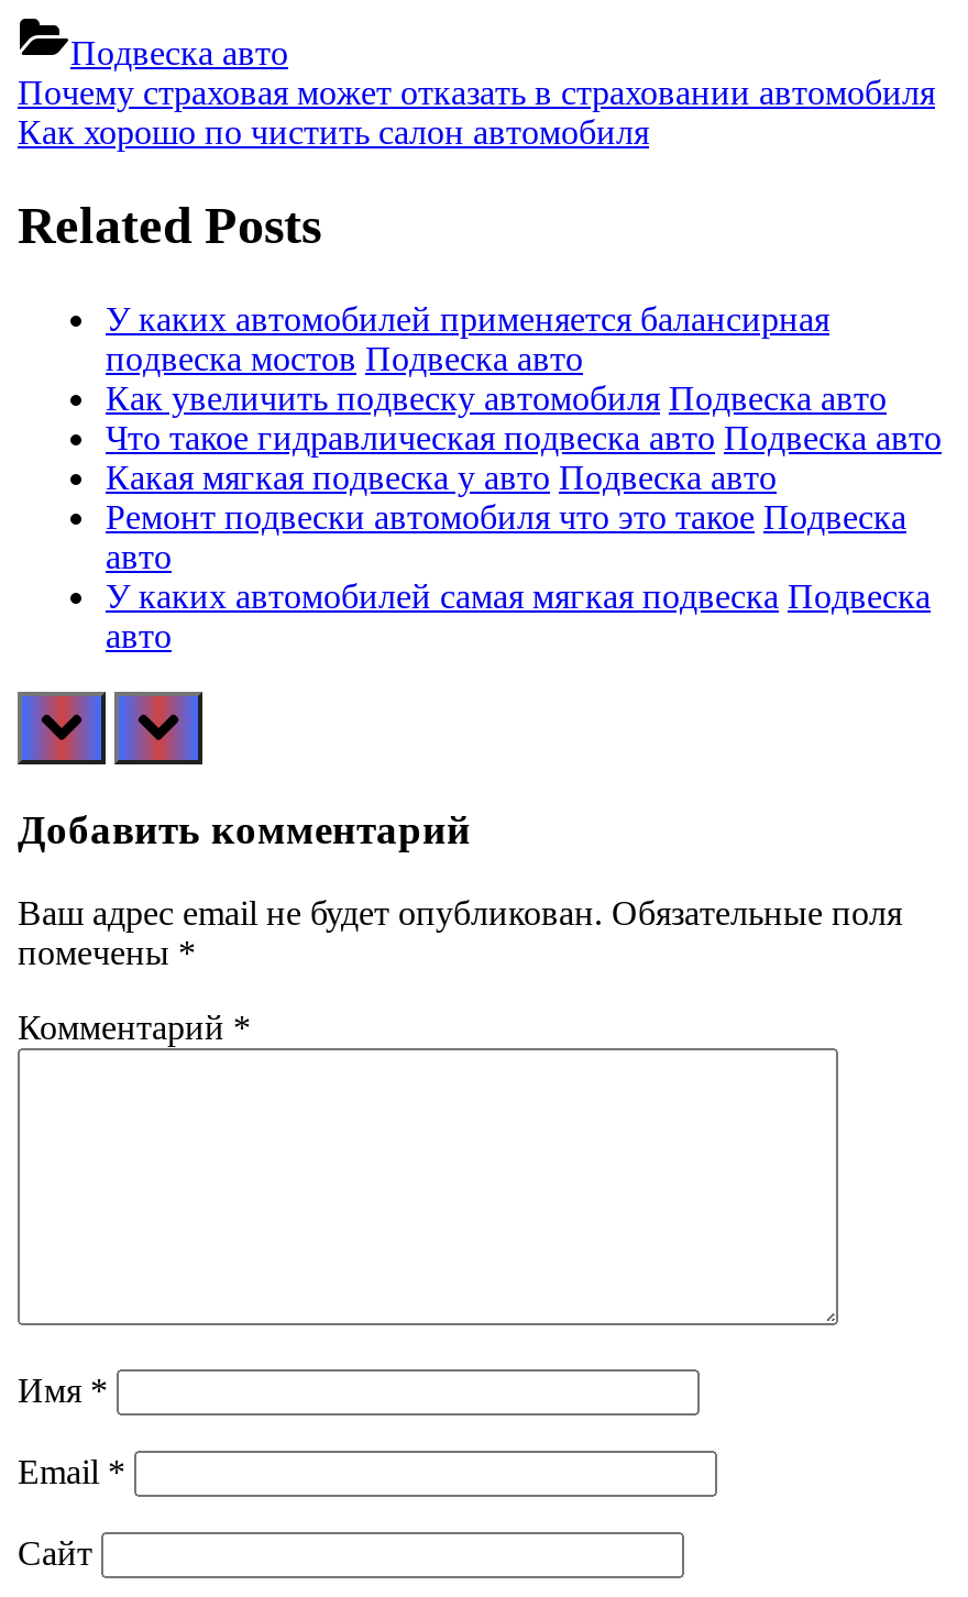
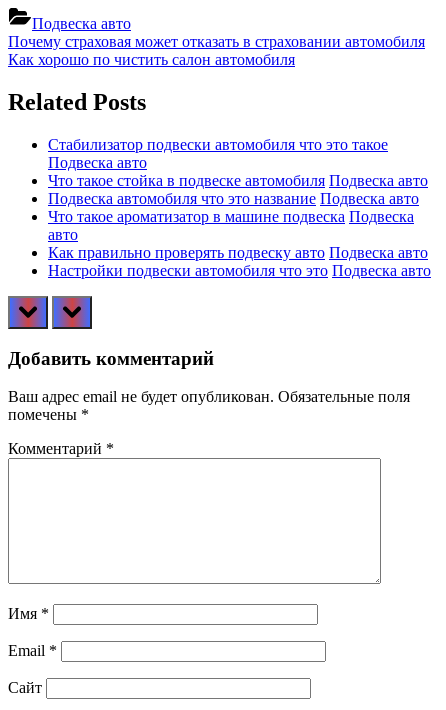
- У каких автомобилей применяется балансирная
- подвеска мостов Подвеска авто
- Как увеличить подвеску автомобиля Подвеска авто
- Что такое гидравлическая подвеска авто Подвеска авто
- Какая мягкая подвеска у авто Подвеска авто
- Ремонт подвески автомобиля что это такое Подвеска
+ Стабилизатор подвески автомобиля что это такое
+ Подвеска авто
+ Что такое стойка в подвеске автомобиля Подвеска авто
+ Подвеска автомобиля что это название Подвеска авто
+ Что такое ароматизатор в машине подвеска Подвеска

- У каких автомобилей самая мягкая подвеска Подвеска
- авто
+ Как правильно проверять подвеску авто Подвеска авто
+ Настройки подвески автомобиля что это Подвеска авто
